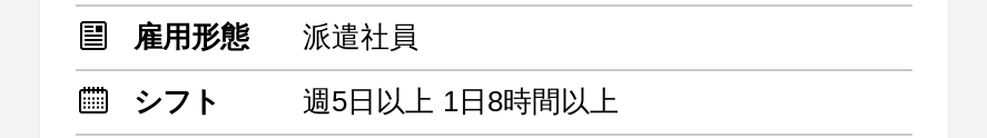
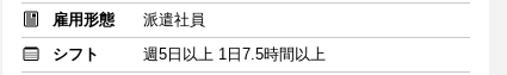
- 週5日以上 1日8時間以上
+ 週5日以上 1日7.5時間以上
